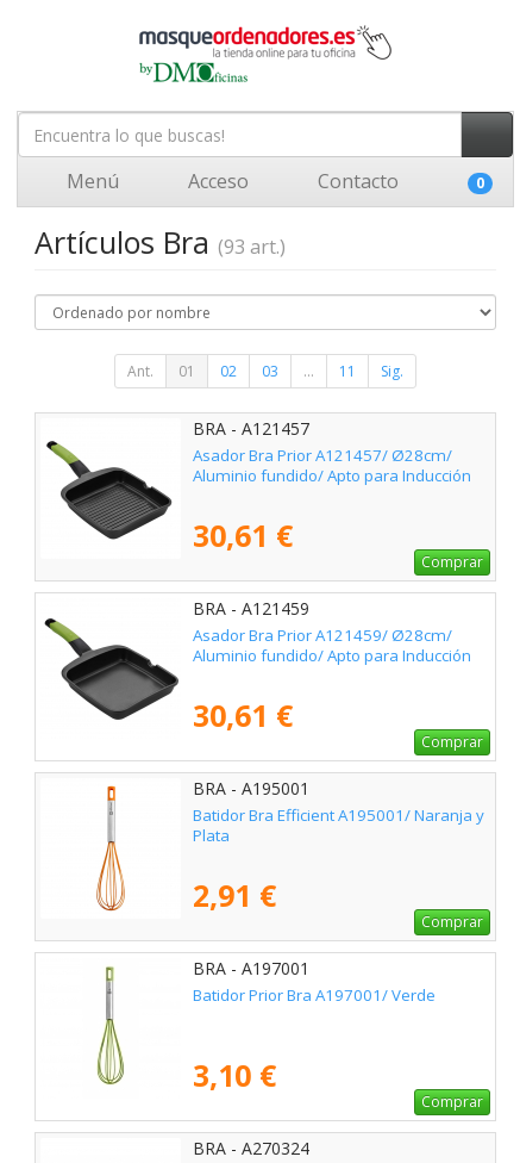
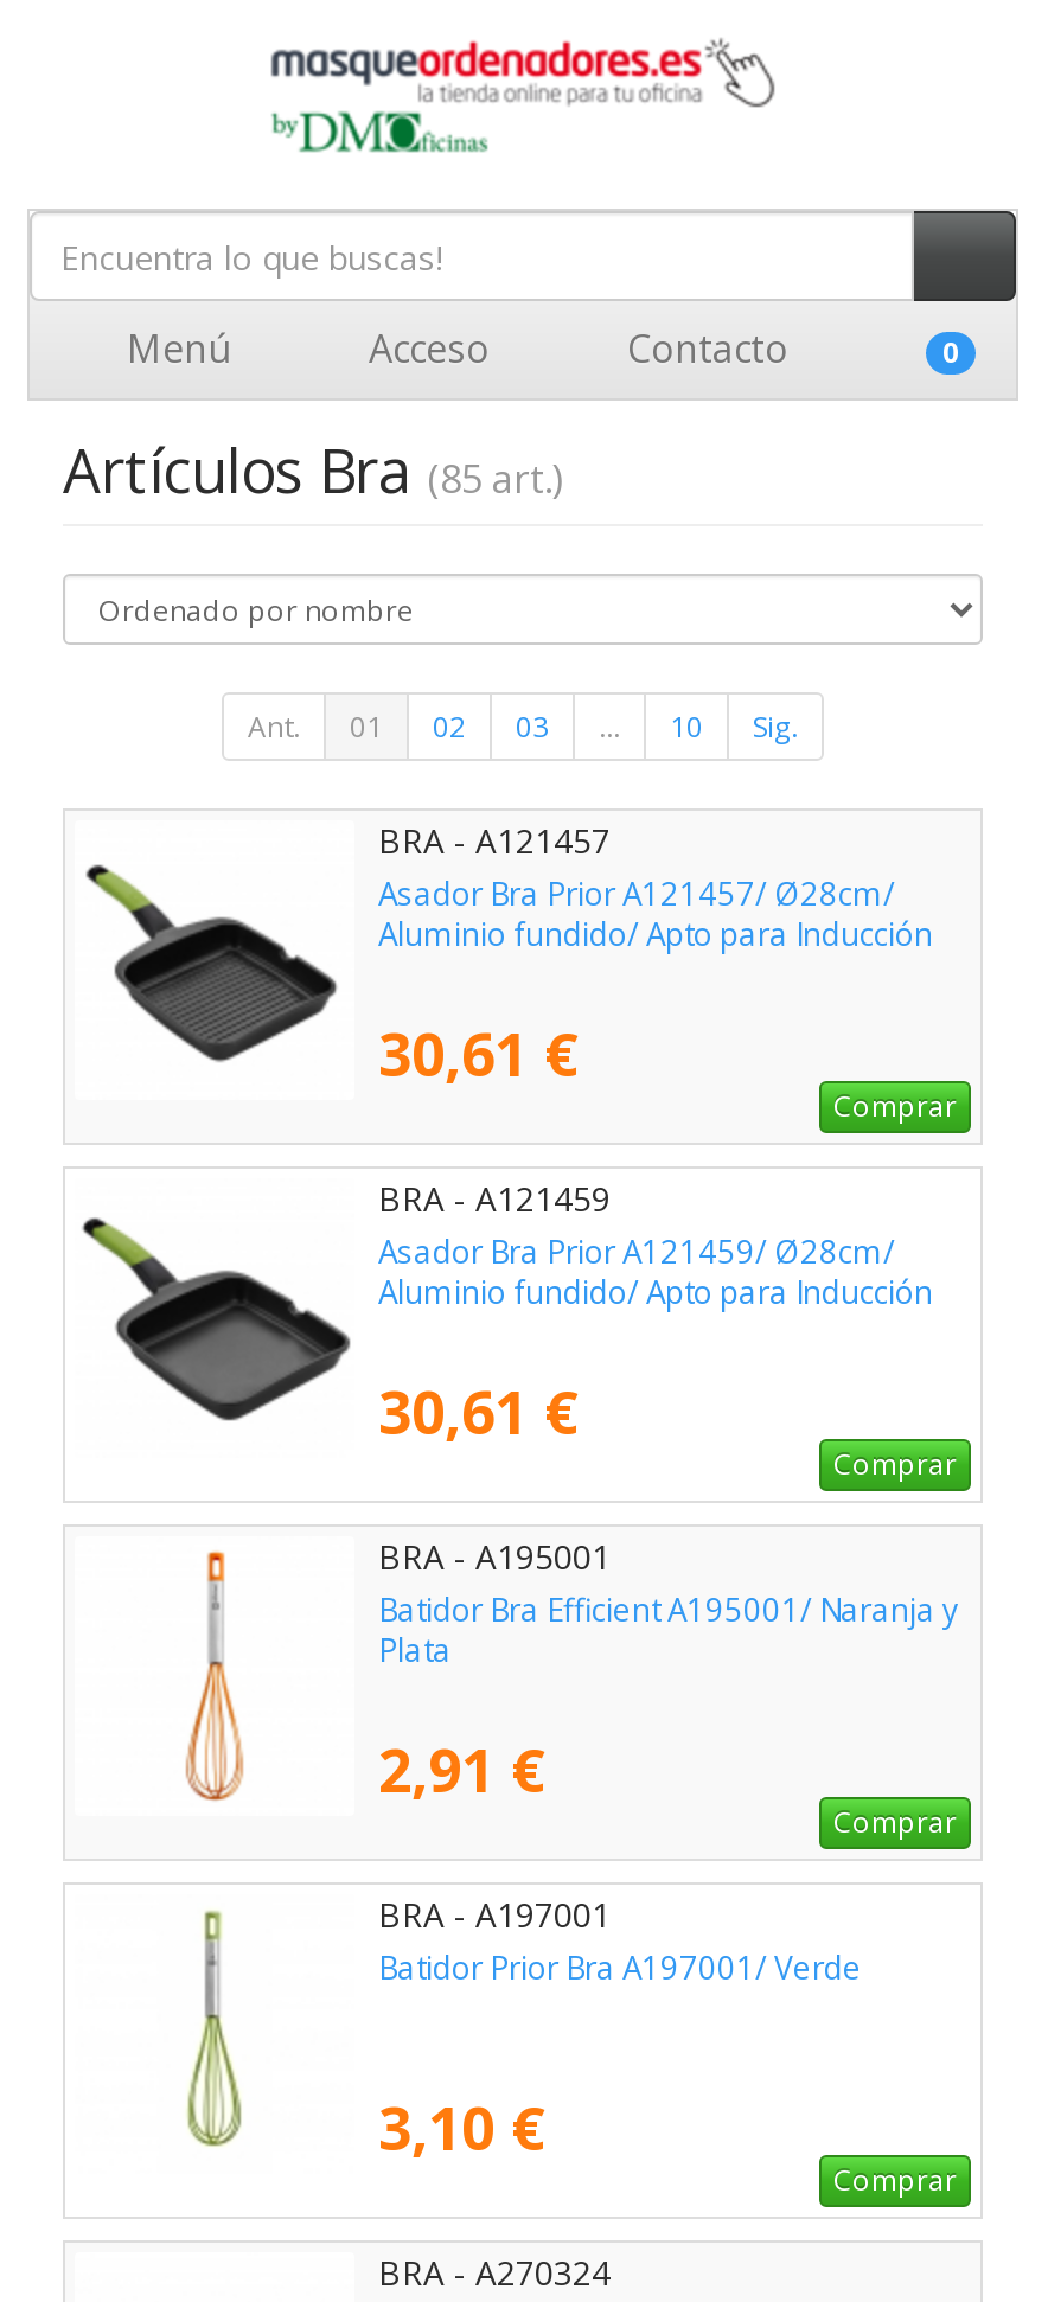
- Artículos Bra (93 art.)
+ Artículos Bra (85 art.)

- 11
+ 10
